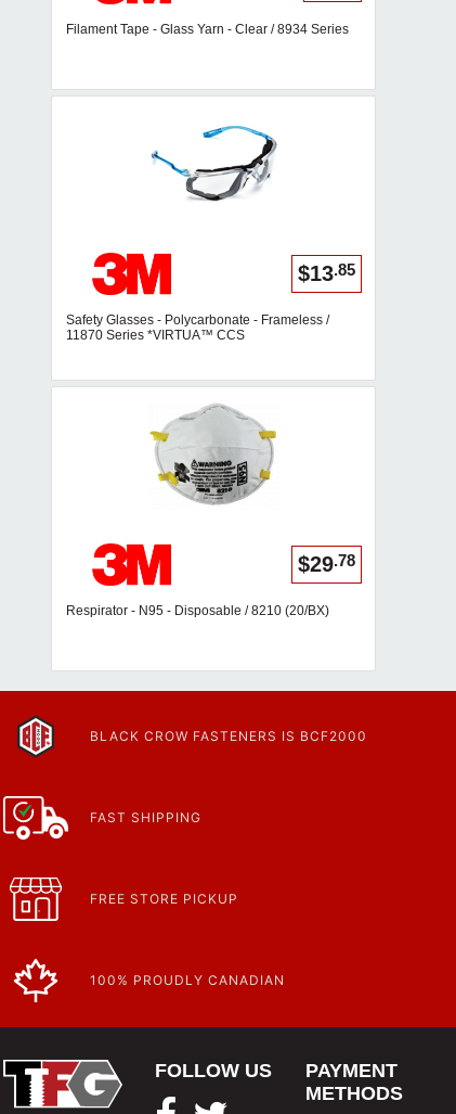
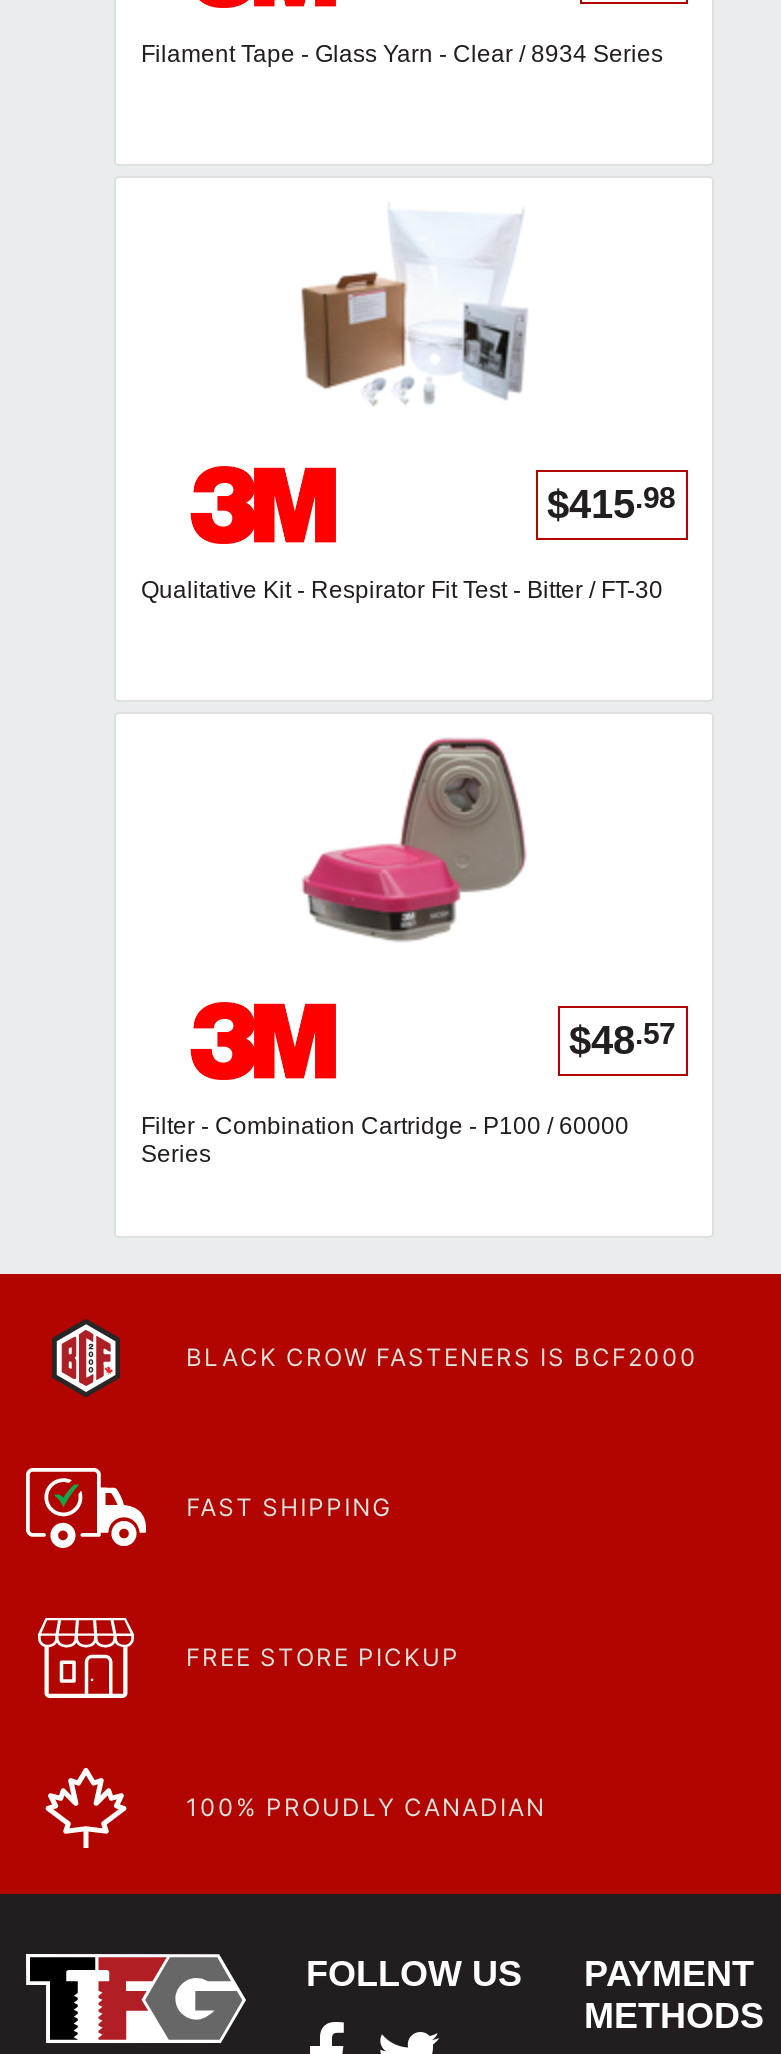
- [image]
+ [image]

- $13.85
+ $415.98

- Safety Glasses - Polycarbonate - Frameless /
- 11870 Series *VIRTUA™ CCS
+ Qualitative Kit - Respirator Fit Test - Bitter / FT-30

- [image]
+ [image]

- $29.78
+ $48.57

- Respirator - N95 - Disposable / 8210 (20/BX)
+ Filter - Combination Cartridge - P100 / 60000
+ Series
